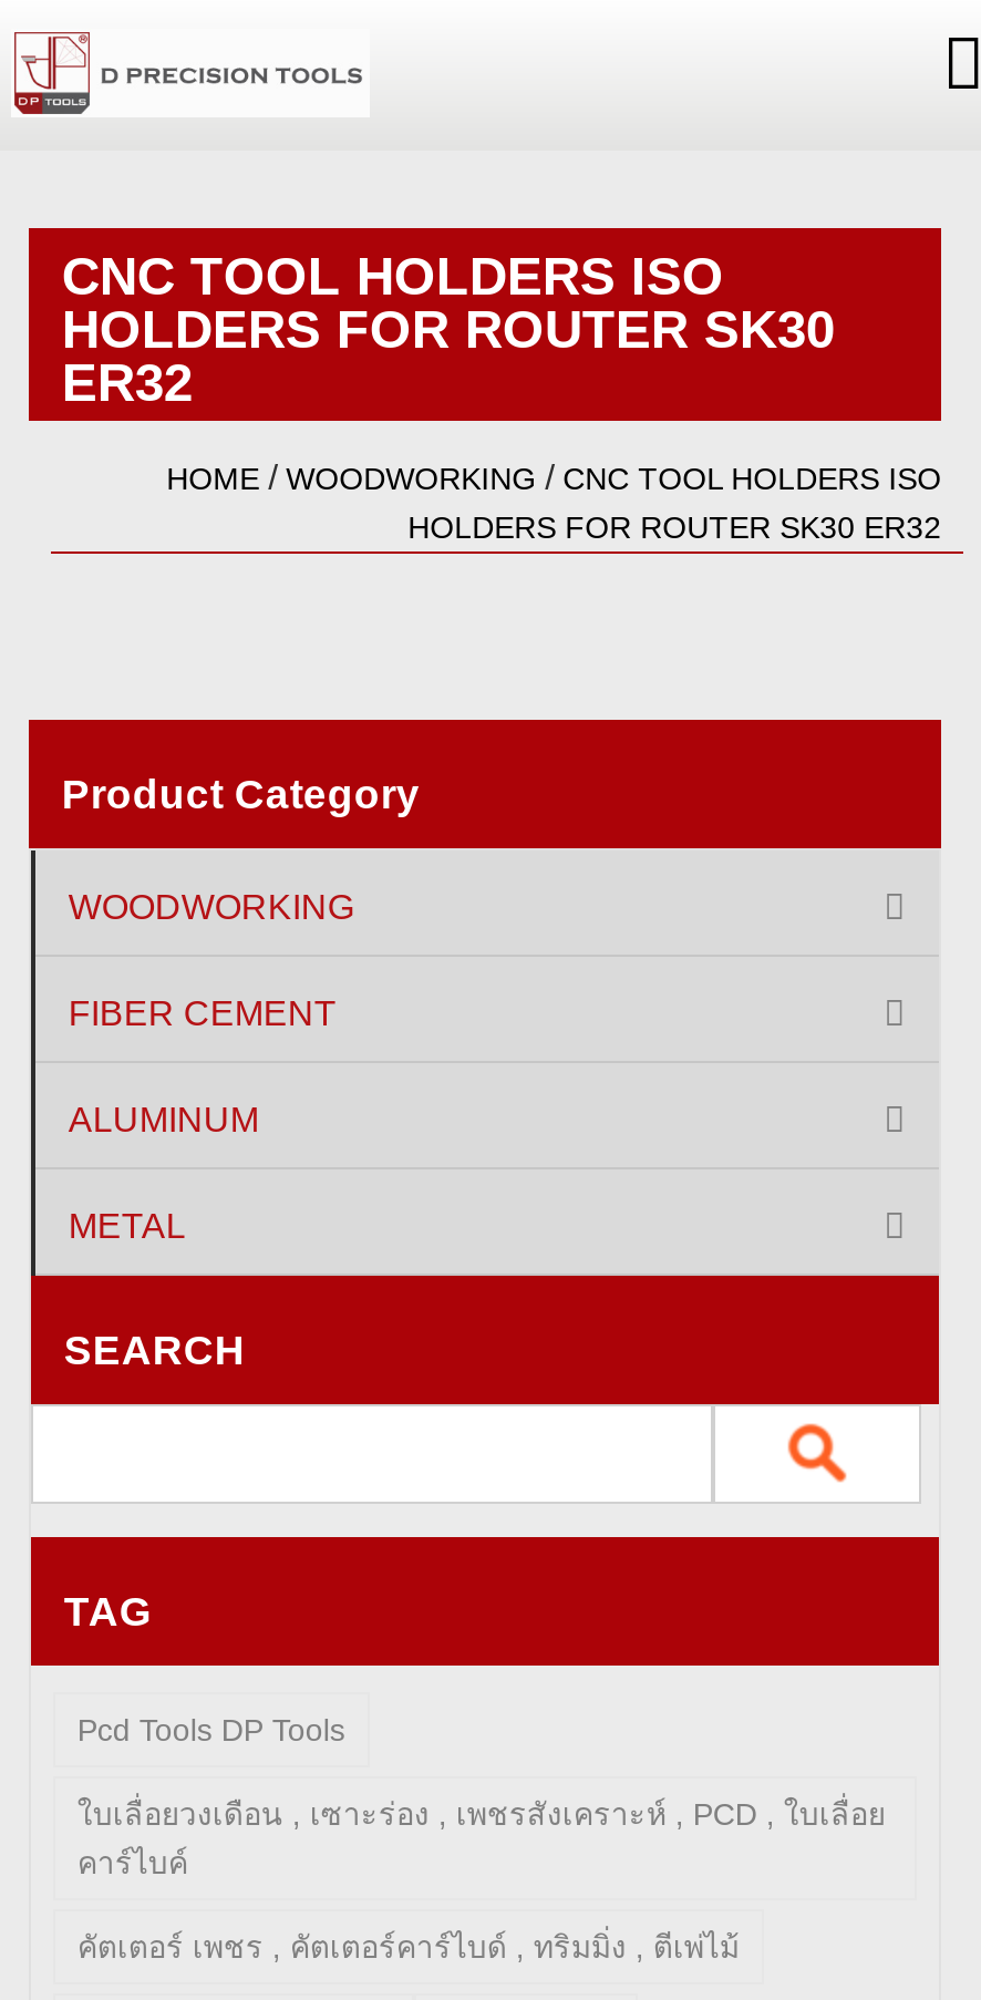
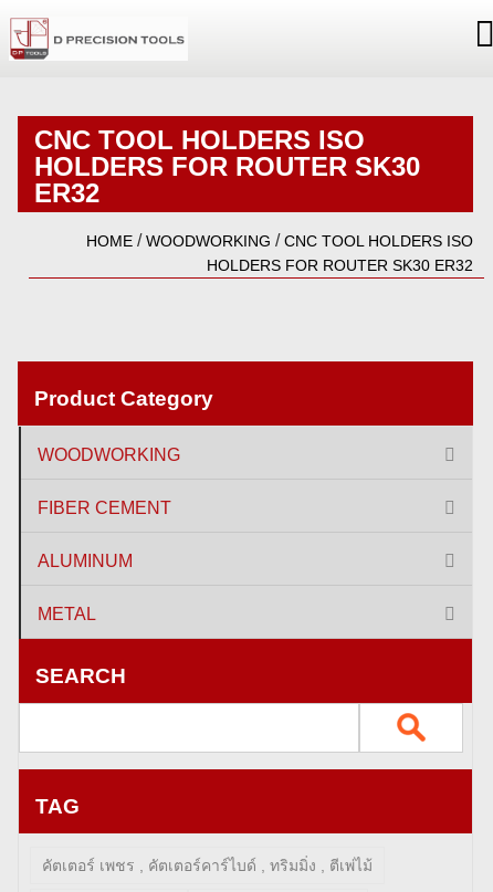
- Pcd Tools DP Tools
- ใบเลื่อยวงเดือน , เซาะร่อง , เพชรสังเคราะห์ , PCD , ใบเลื่อย
- คาร์ไบค์
